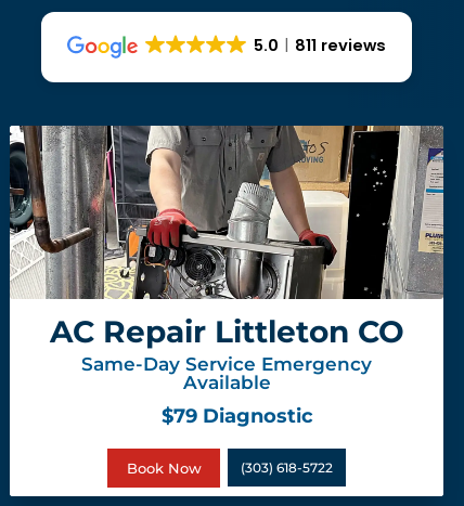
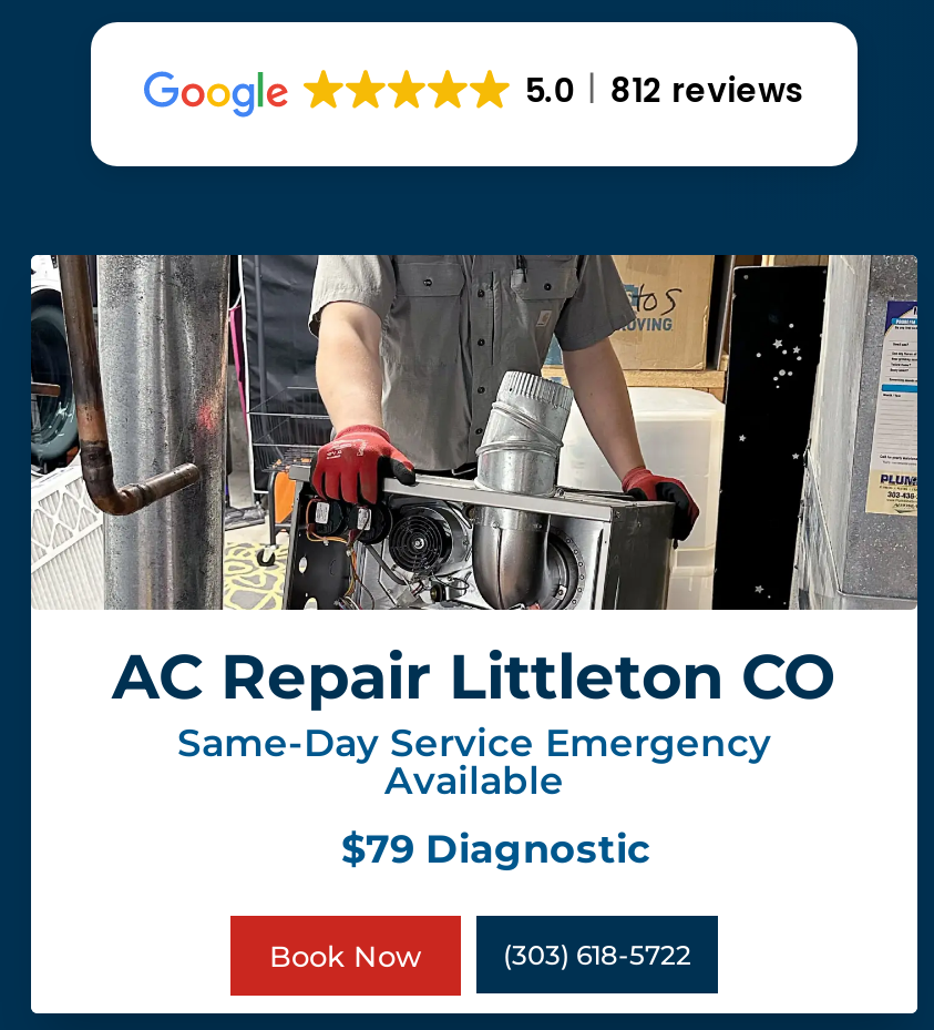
- 5.0 811 reviews
+ 5.0 812 reviews
